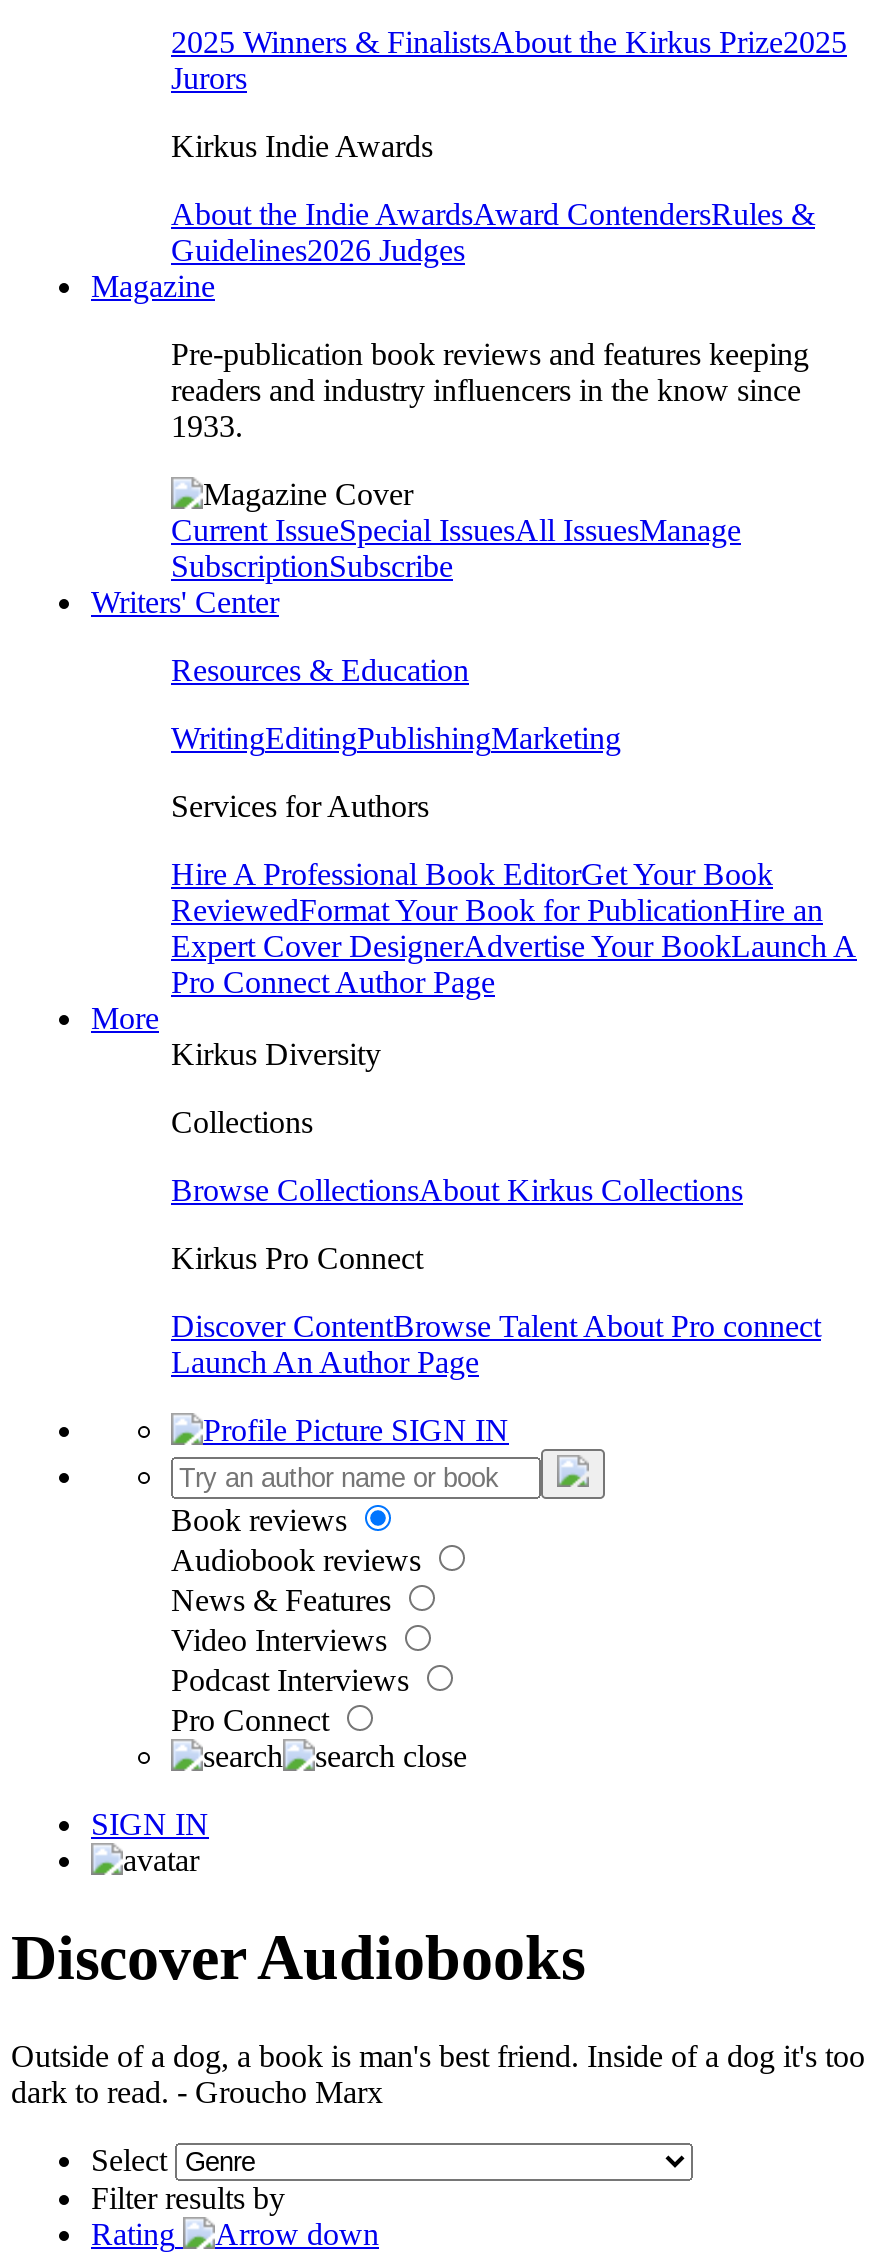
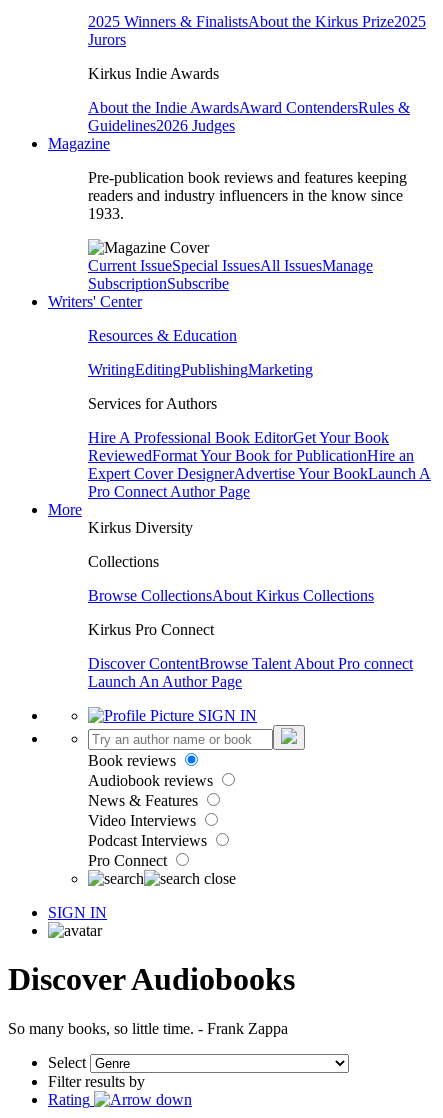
- Outside of a dog, a book is man's best friend. Inside of a dog it's too
- dark to read. - Groucho Marx
+ So many books, so little time. - Frank Zappa
